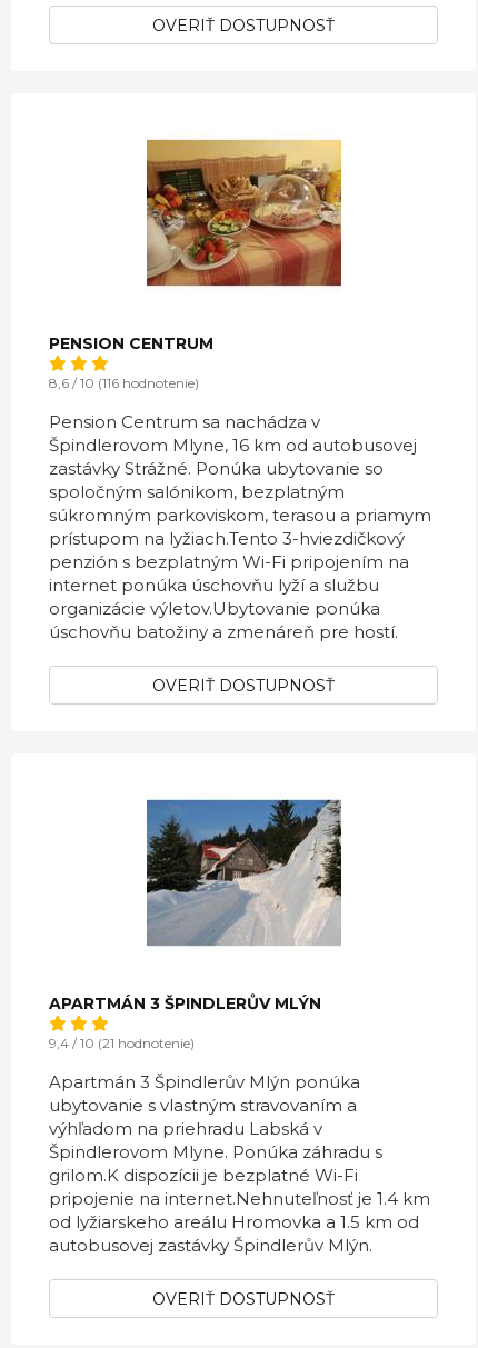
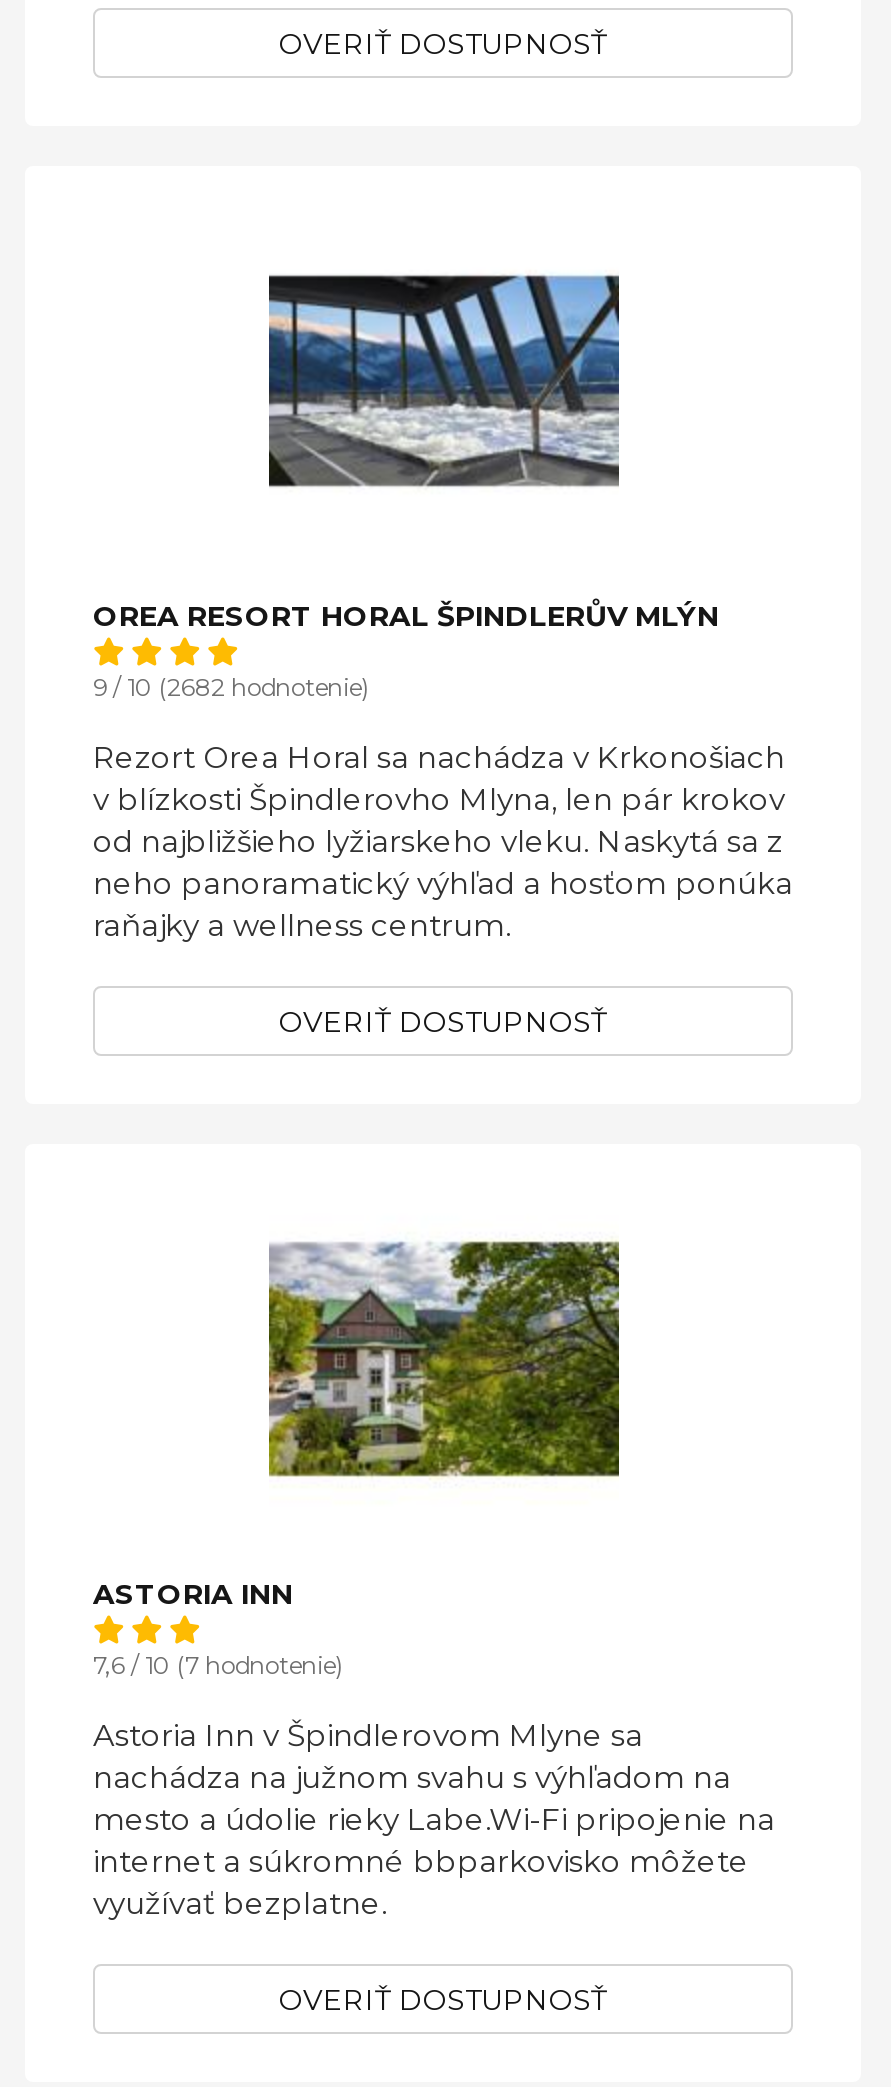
- [image]
+ [image]

- PENSION CENTRUM
+ OREA RESORT HORAL ŠPINDLERŮV MLÝN

- 8,6 / 10 (116 hodnotenie)
+ 9 / 10 (2682 hodnotenie)

- Pension Centrum sa nachádza v
- Špindlerovom Mlyne, 16 km od autobusovej
- zastávky Strážné. Ponúka ubytovanie so
- spoločným salónikom, bezplatným
- súkromným parkoviskom, terasou a priamym
- prístupom na lyžiach.Tento 3-hviezdičkový
- penzión s bezplatným Wi-Fi pripojením na
- internet ponúka úschovňu lyží a službu
- organizácie výletov.Ubytovanie ponúka
- úschovňu batožiny a zmenáreň pre hostí.
+ Rezort Orea Horal sa nachádza v Krkonošiach
+ v blízkosti Špindlerovho Mlyna, len pár krokov
+ od najbližšieho lyžiarskeho vleku. Naskytá sa z
+ neho panoramatický výhľad a hosťom ponúka
+ raňajky a wellness centrum.

- [image]
+ [image]

- APARTMÁN 3 ŠPINDLERŮV MLÝN
+ ASTORIA INN

- 9,4 / 10 (21 hodnotenie)
+ 7,6 / 10 (7 hodnotenie)

- Apartmán 3 Špindlerův Mlýn ponúka
- ubytovanie s vlastným stravovaním a
- výhľadom na priehradu Labská v
- Špindlerovom Mlyne. Ponúka záhradu s
- grilom.K dispozícii je bezplatné Wi-Fi
- pripojenie na internet.Nehnuteľnosť je 1.4 km
- od lyžiarskeho areálu Hromovka a 1.5 km od
- autobusovej zastávky Špindlerův Mlýn.
+ Astoria Inn v Špindlerovom Mlyne sa
+ nachádza na južnom svahu s výhľadom na
+ mesto a údolie rieky Labe.Wi-Fi pripojenie na
+ internet a súkromné bbparkovisko môžete
+ využívať bezplatne.
